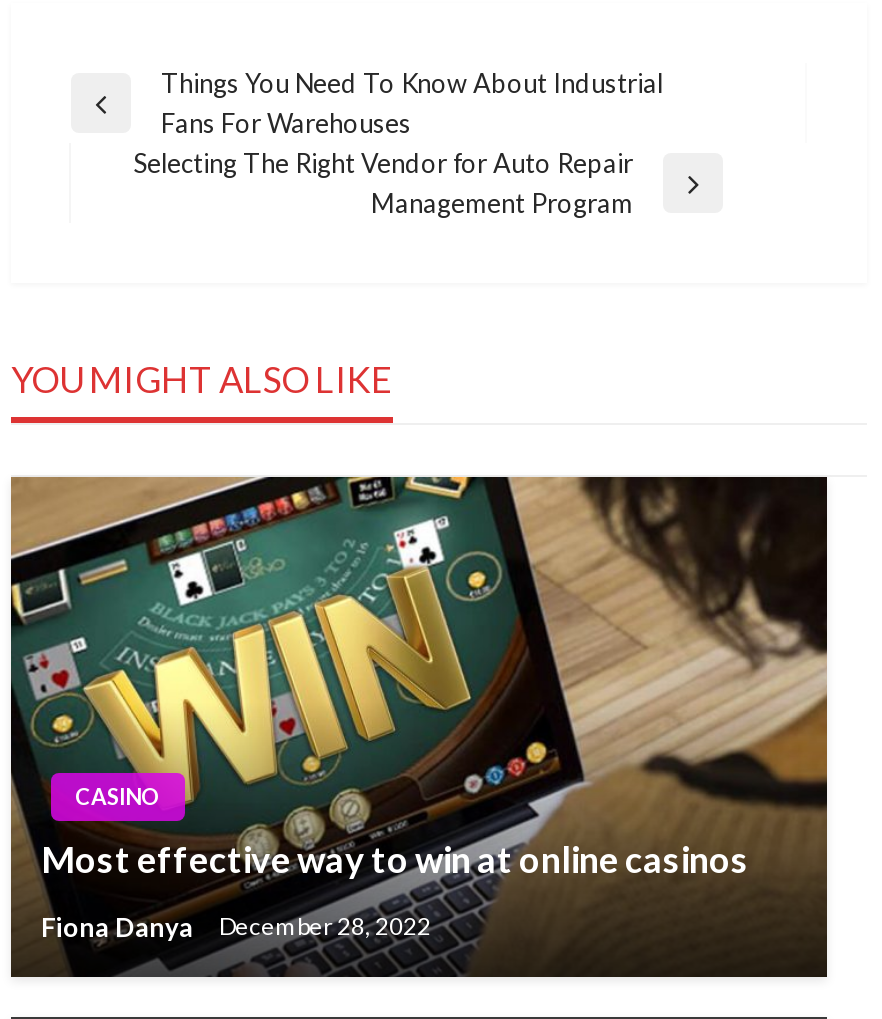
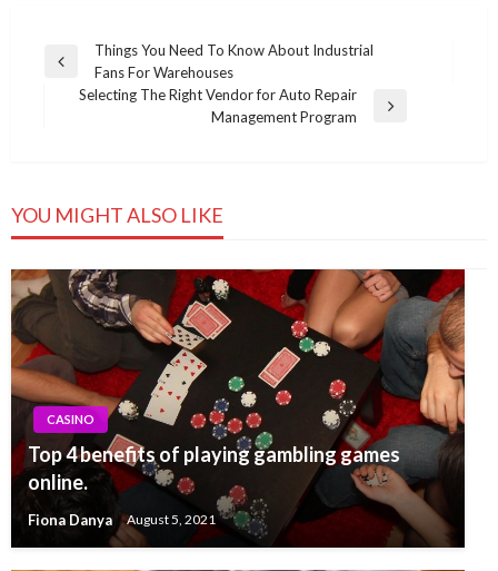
- [image]
- Most effective way to win at online casinos
+ [image]
+ Top 4 benefits of playing gambling games
+ online.

moved up: CASINO

- Fiona Danya December 28, 2022
+ Fiona Danya August 5, 2021
